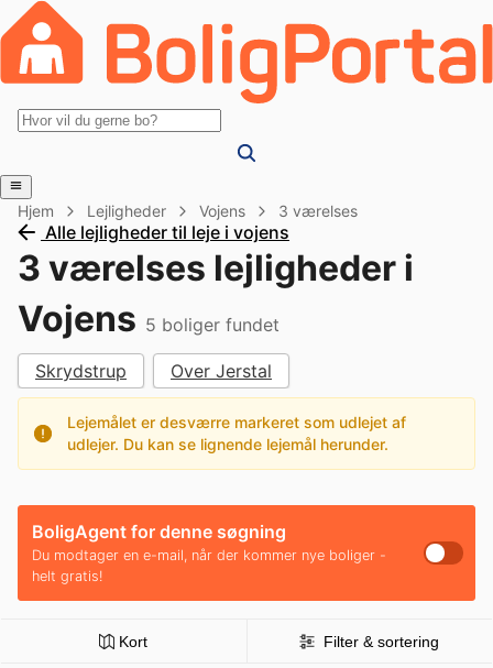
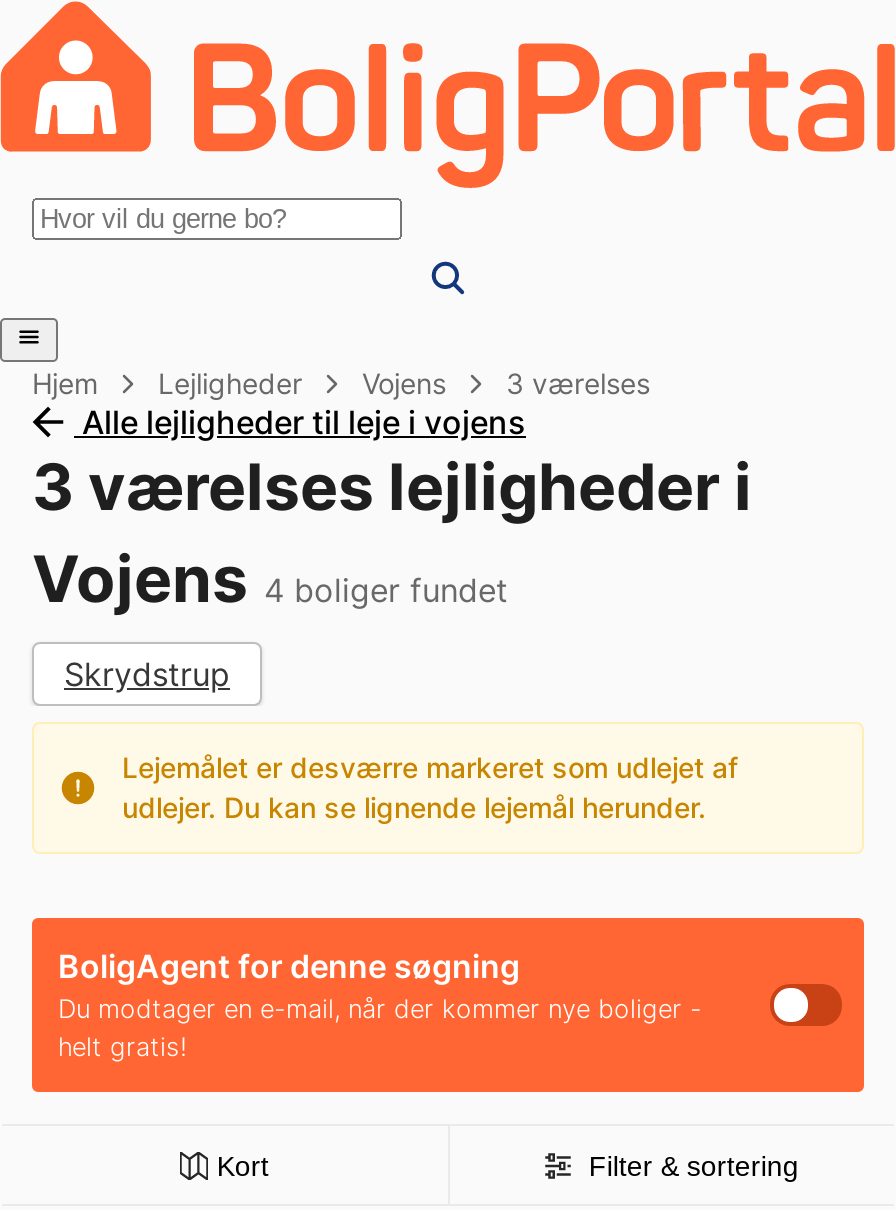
- Vojens 5 boliger fundet
+ Vojens 4 boliger fundet

- Over Jerstal
